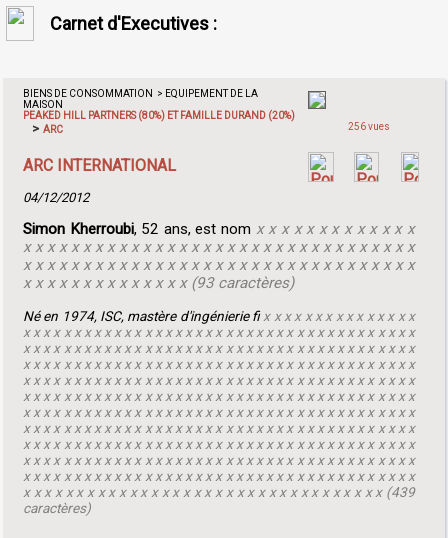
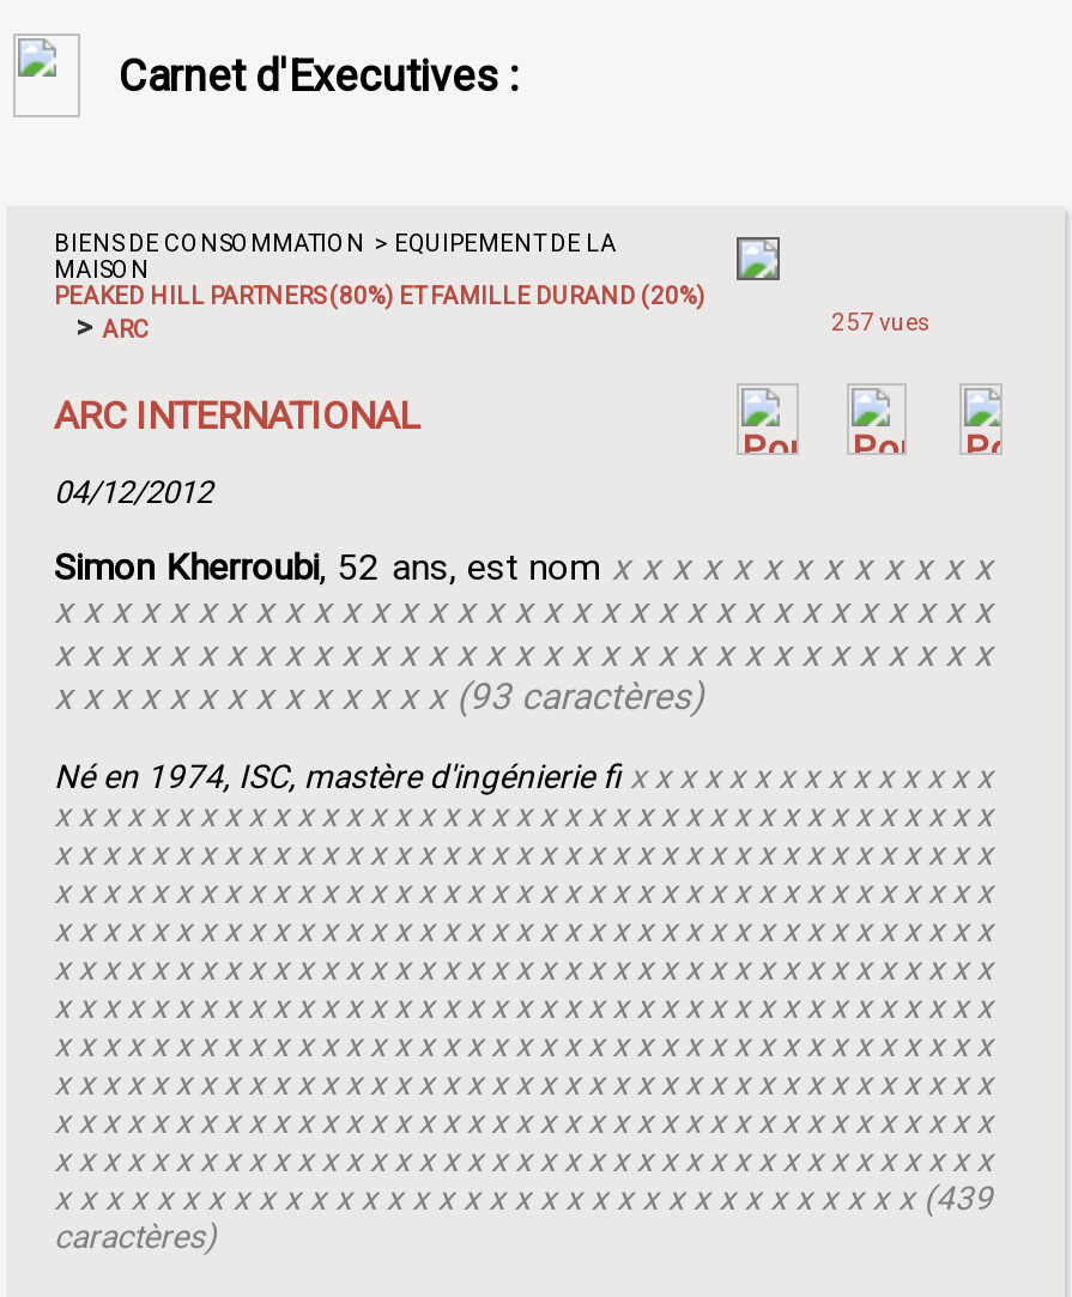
- 256 vues
+ 257 vues
